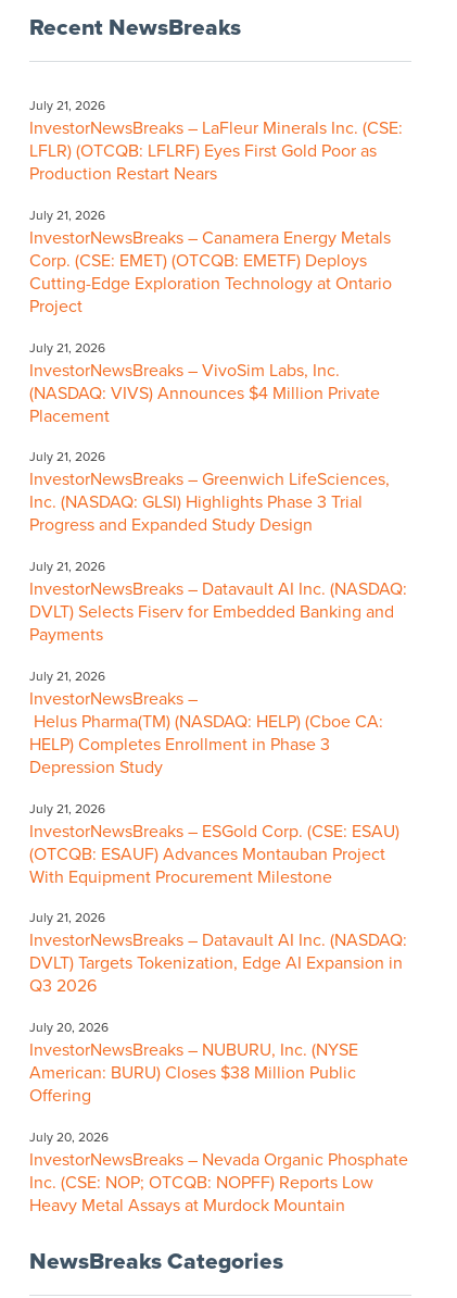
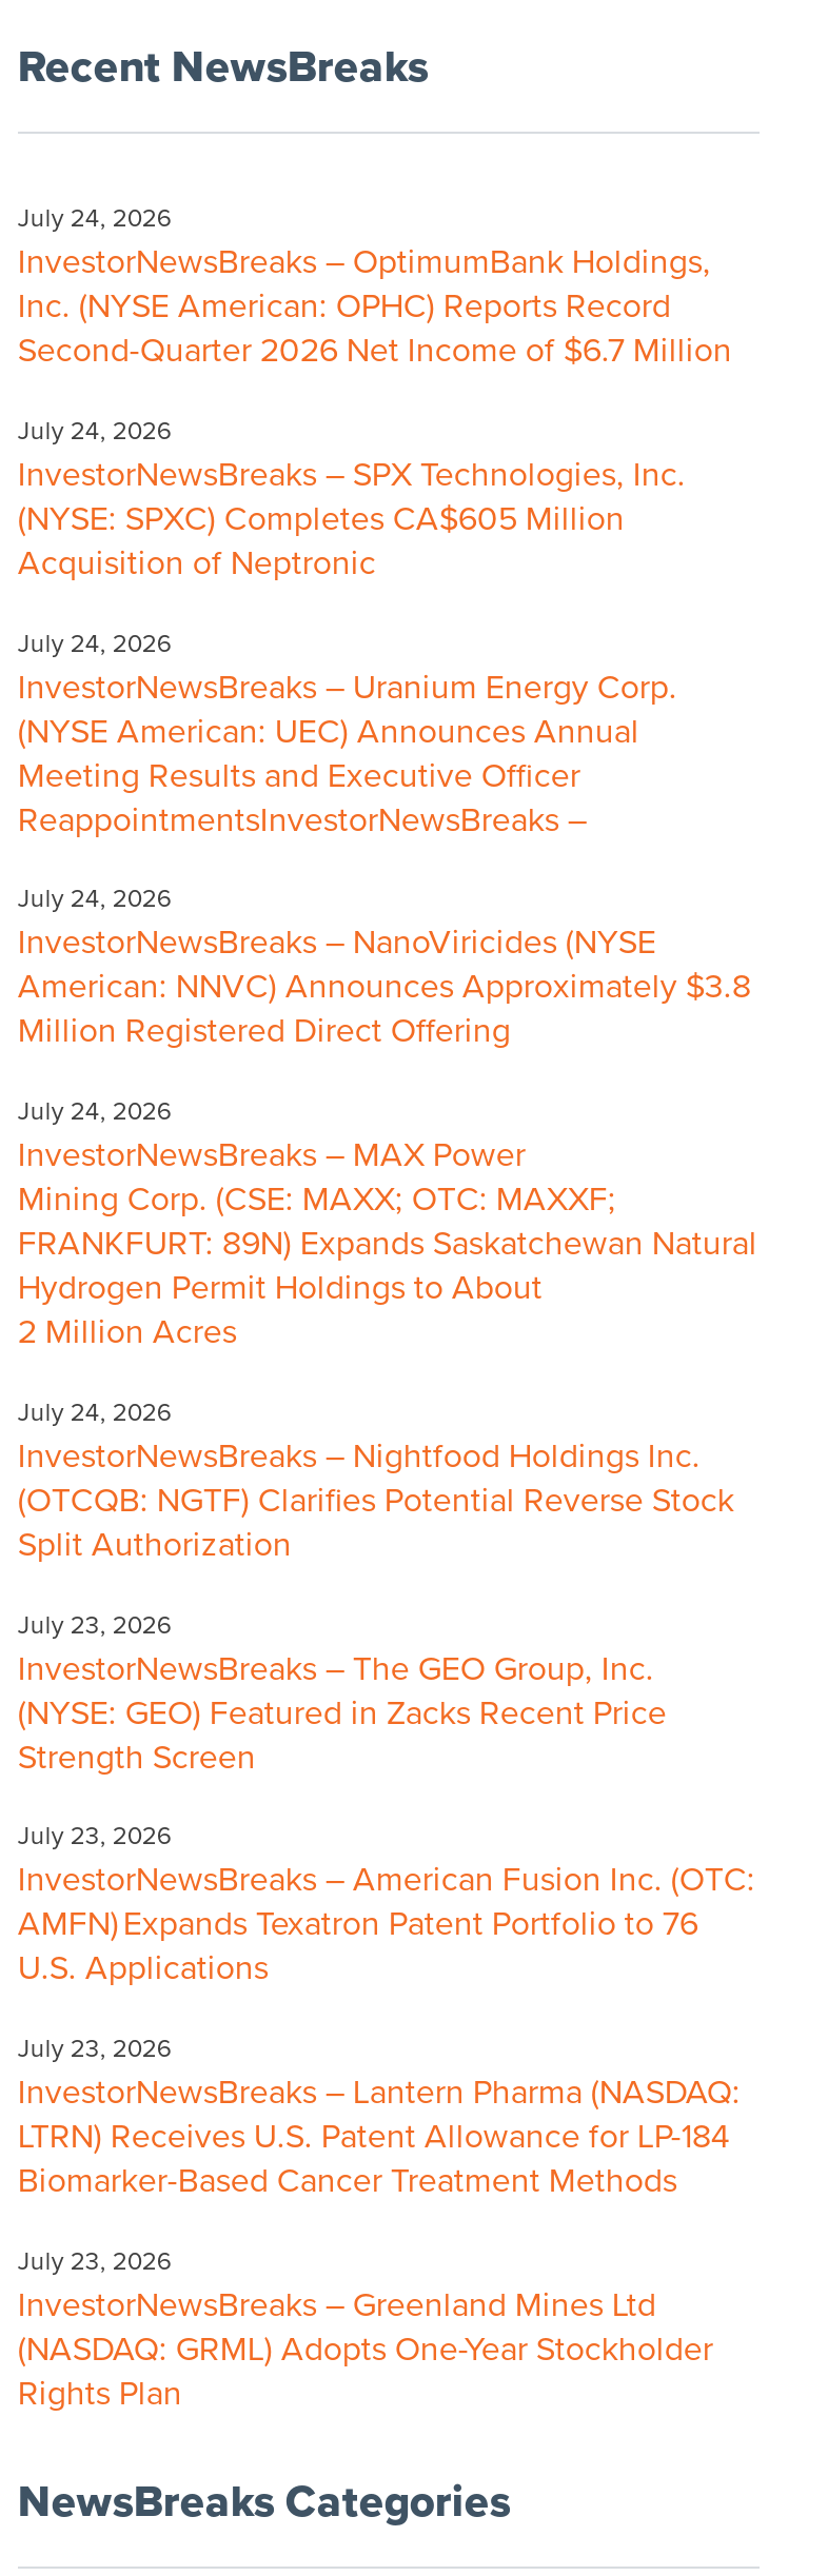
- July 21, 2026
- InvestorNewsBreaks – LaFleur Minerals Inc. (CSE:
- LFLR) (OTCQB: LFLRF) Eyes First Gold Poor as
- Production Restart Nears
+ July 24, 2026
+ InvestorNewsBreaks – OptimumBank Holdings,
+ Inc. (NYSE American: OPHC) Reports Record
+ Second-Quarter 2026 Net Income of $6.7 Million

- July 21, 2026
- InvestorNewsBreaks – Canamera Energy Metals
- Corp. (CSE: EMET) (OTCQB: EMETF) Deploys
- Cutting-Edge Exploration Technology at Ontario
- Project
+ July 24, 2026
+ InvestorNewsBreaks – SPX Technologies, Inc.
+ (NYSE: SPXC) Completes CA$605 Million
+ Acquisition of Neptronic

- July 21, 2026
- InvestorNewsBreaks – VivoSim Labs, Inc.
- (NASDAQ: VIVS) Announces $4 Million Private
- Placement
+ July 24, 2026
+ InvestorNewsBreaks – Uranium Energy Corp.
+ (NYSE American: UEC) Announces Annual
+ Meeting Results and Executive Officer
+ ReappointmentsInvestorNewsBreaks –

- July 21, 2026
- InvestorNewsBreaks – Greenwich LifeSciences,
- Inc. (NASDAQ: GLSI) Highlights Phase 3 Trial
- Progress and Expanded Study Design
+ July 24, 2026
+ InvestorNewsBreaks – NanoViricides (NYSE
+ American: NNVC) Announces Approximately $3.8
+ Million Registered Direct Offering

- July 21, 2026
- InvestorNewsBreaks – Datavault AI Inc. (NASDAQ:
- DVLT) Selects Fiserv for Embedded Banking and
- Payments
+ July 24, 2026
+ InvestorNewsBreaks – MAX Power
+ Mining Corp. (CSE: MAXX; OTC: MAXXF;
+ FRANKFURT: 89N) Expands Saskatchewan Natural
+ Hydrogen Permit Holdings to About
+ 2 Million Acres

- July 21, 2026
- InvestorNewsBreaks –
- Helus Pharma(TM) (NASDAQ: HELP) (Cboe CA:
- HELP) Completes Enrollment in Phase 3
- Depression Study
+ July 24, 2026
+ InvestorNewsBreaks – Nightfood Holdings Inc.
+ (OTCQB: NGTF) Clarifies Potential Reverse Stock
+ Split Authorization

- July 21, 2026
- InvestorNewsBreaks – ESGold Corp. (CSE: ESAU)
- (OTCQB: ESAUF) Advances Montauban Project
- With Equipment Procurement Milestone
+ July 23, 2026
+ InvestorNewsBreaks – The GEO Group, Inc.
+ (NYSE: GEO) Featured in Zacks Recent Price
+ Strength Screen

- July 21, 2026
- InvestorNewsBreaks – Datavault AI Inc. (NASDAQ:
- DVLT) Targets Tokenization, Edge AI Expansion in
- Q3 2026
+ July 23, 2026
+ InvestorNewsBreaks – American Fusion Inc. (OTC:
+ AMFN) Expands Texatron Patent Portfolio to 76
+ U.S. Applications

- July 20, 2026
- InvestorNewsBreaks – NUBURU, Inc. (NYSE
- American: BURU) Closes $38 Million Public
- Offering
+ July 23, 2026
+ InvestorNewsBreaks – Lantern Pharma (NASDAQ:
+ LTRN) Receives U.S. Patent Allowance for LP-184
+ Biomarker-Based Cancer Treatment Methods

- July 20, 2026
- InvestorNewsBreaks – Nevada Organic Phosphate
- Inc. (CSE: NOP; OTCQB: NOPFF) Reports Low
- Heavy Metal Assays at Murdock Mountain
+ July 23, 2026
+ InvestorNewsBreaks – Greenland Mines Ltd
+ (NASDAQ: GRML) Adopts One-Year Stockholder
+ Rights Plan
